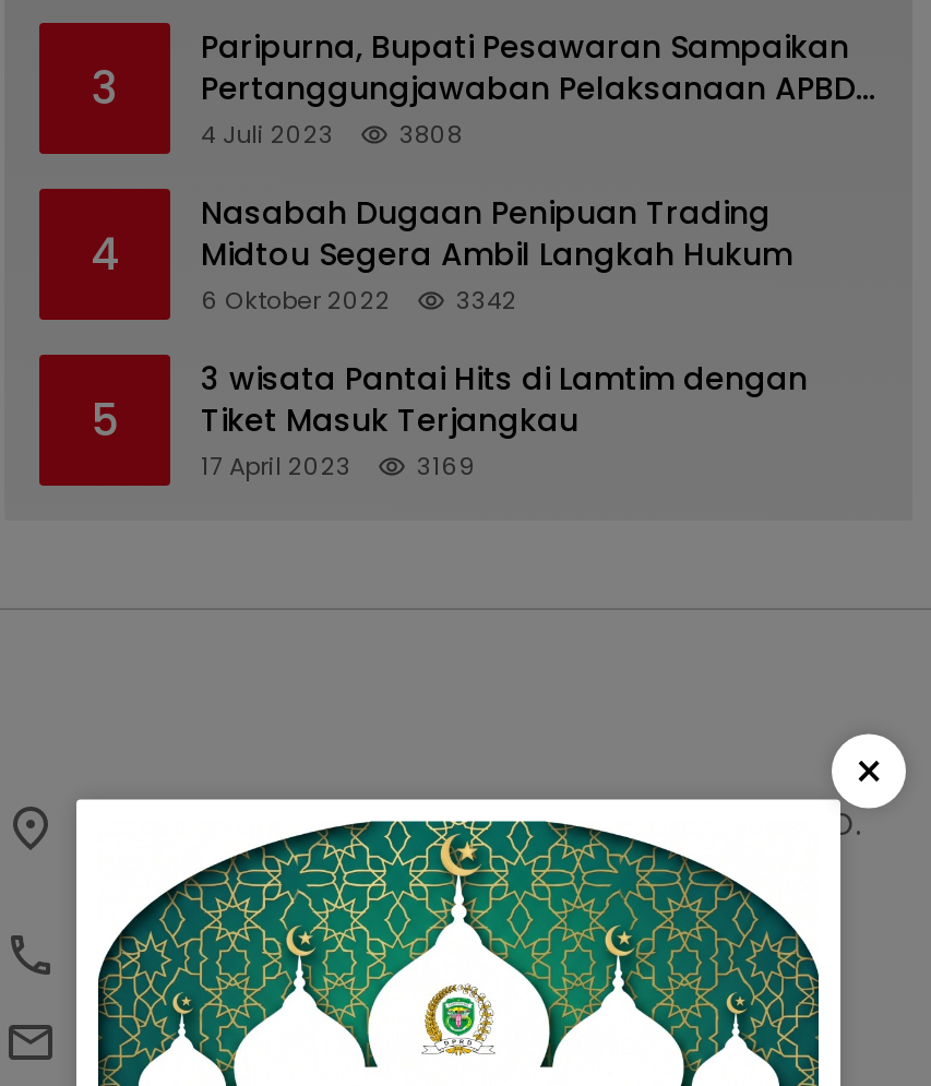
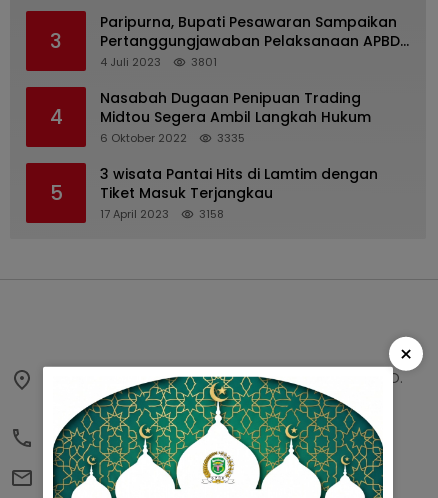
- 3808
+ 3801

- 6 Oktober 2022 3342
+ 6 Oktober 2022 3335

- 17 April 2023 3169
+ 17 April 2023 3158
